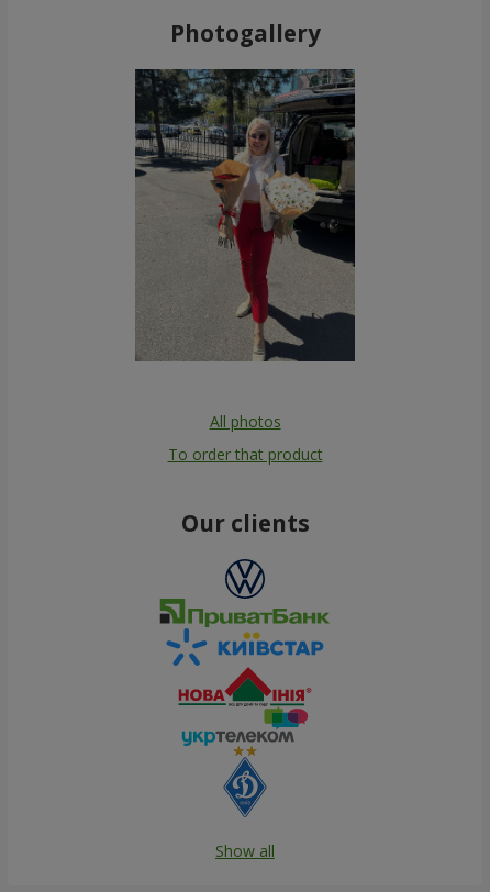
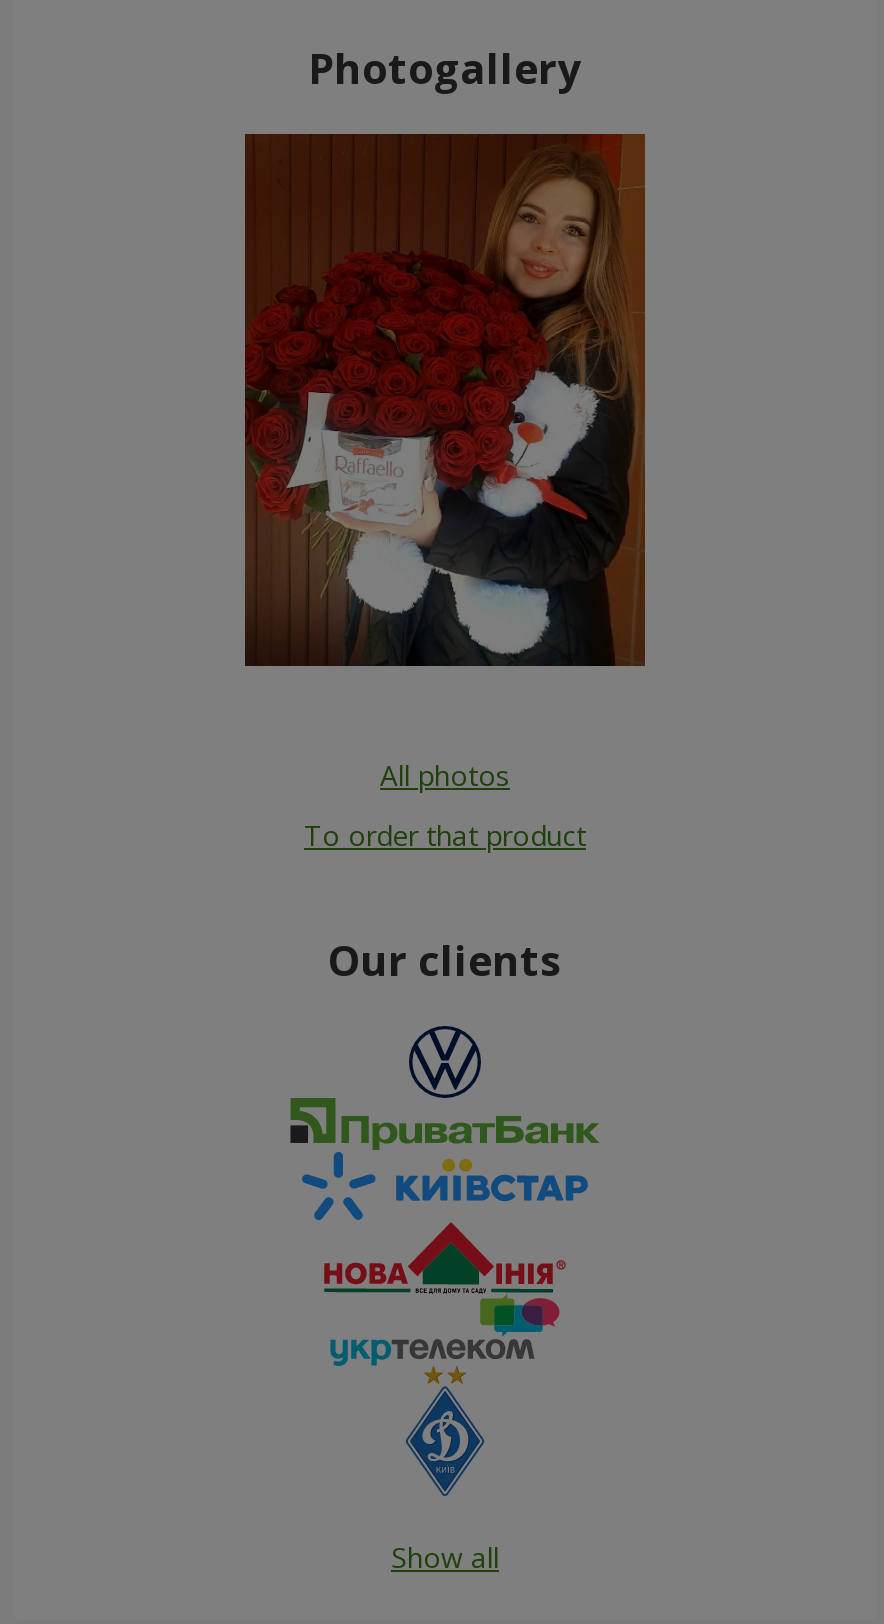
- [image]
+ [image]
